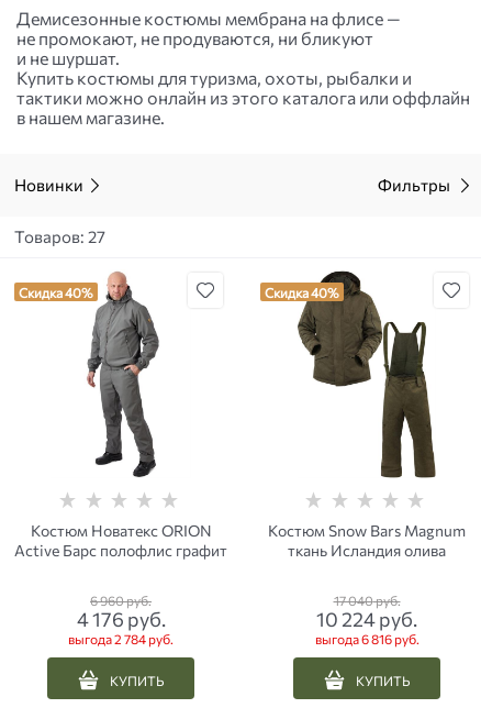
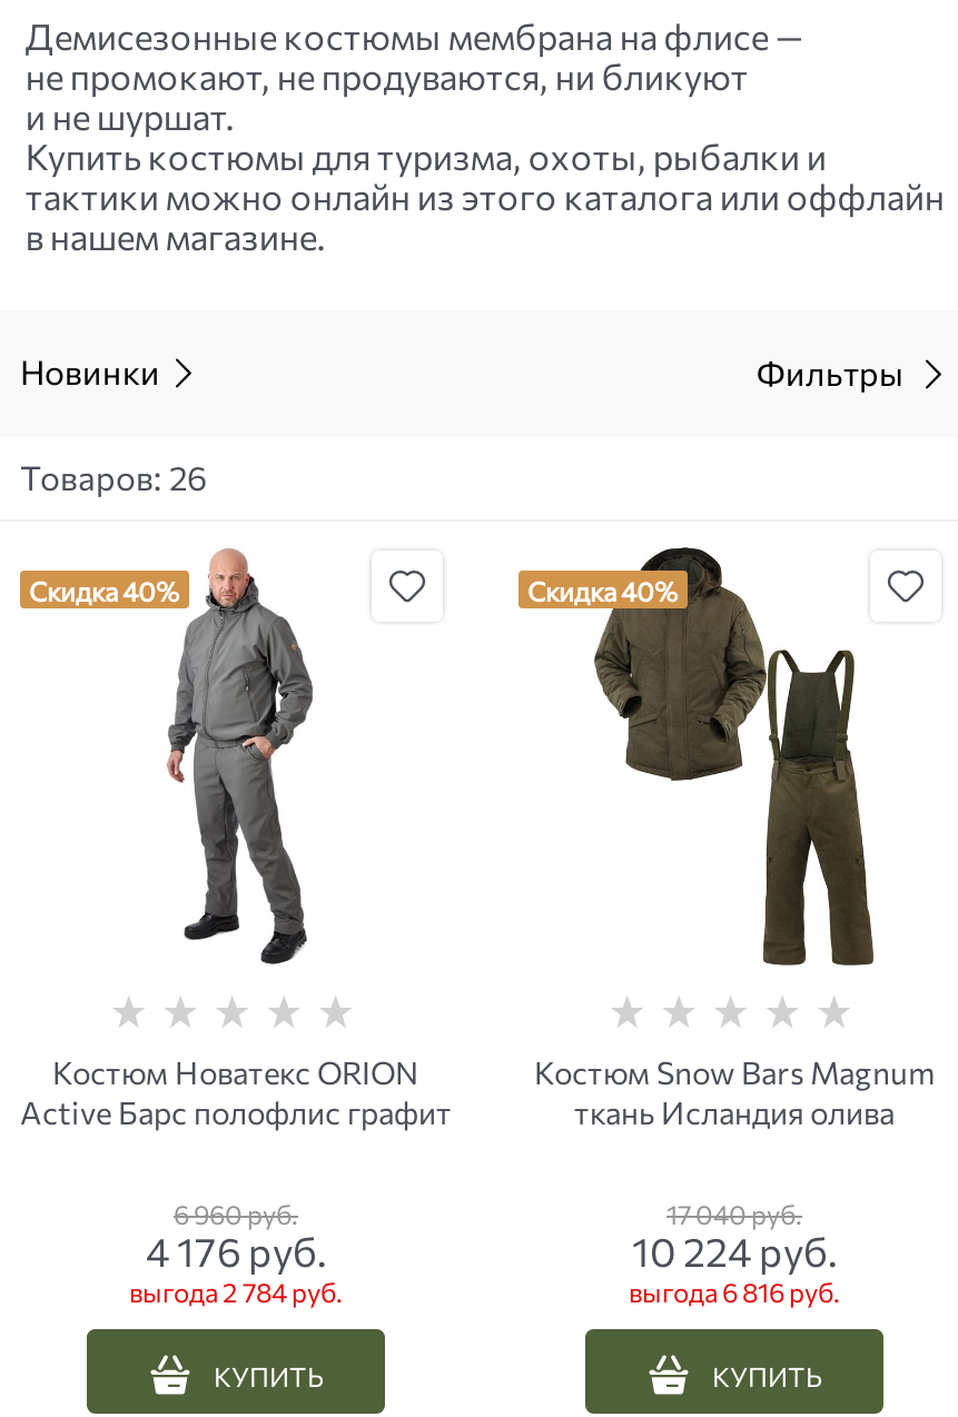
- Товаров: 27
+ Товаров: 26
